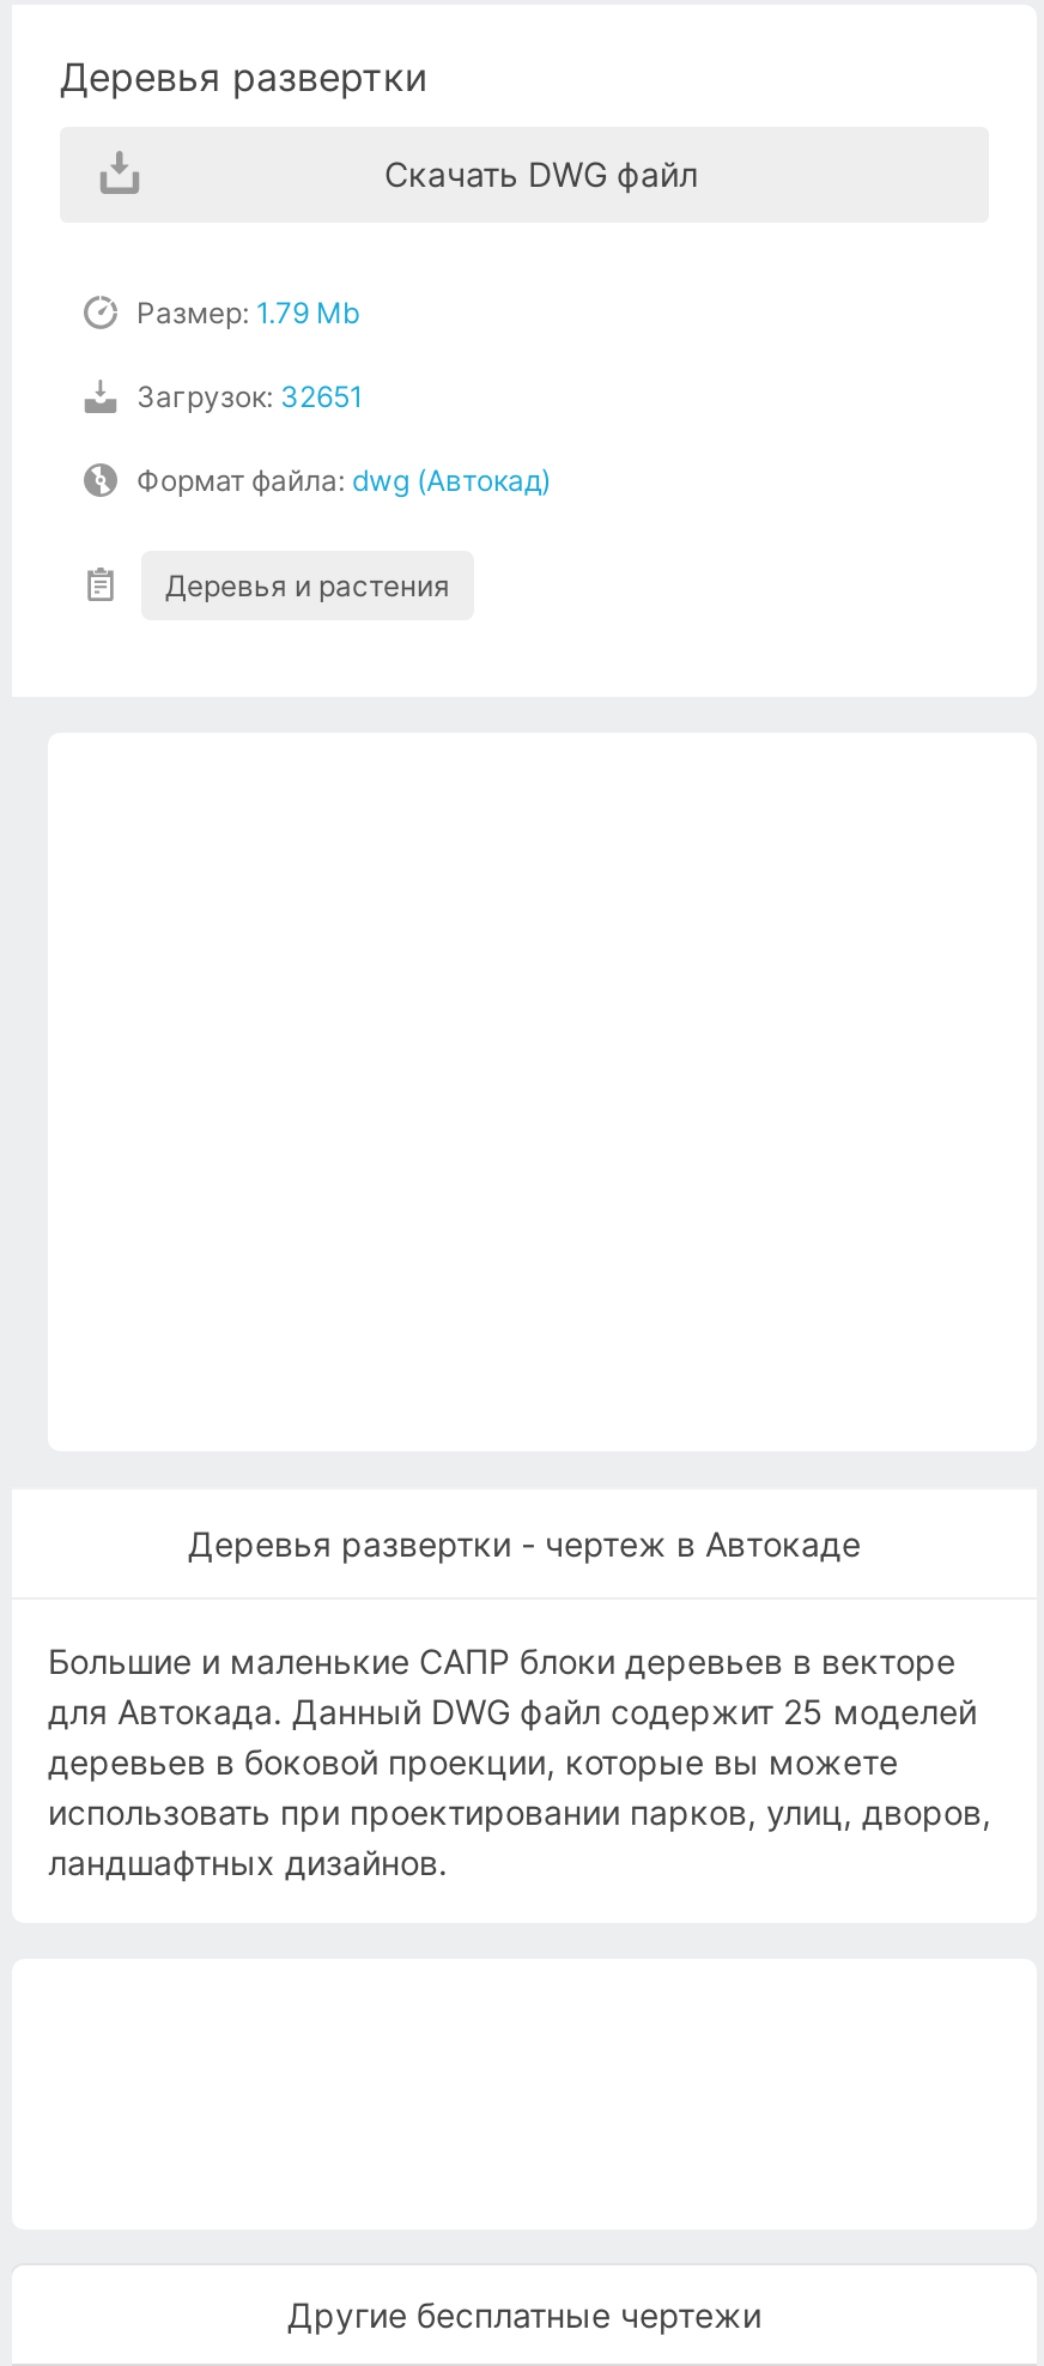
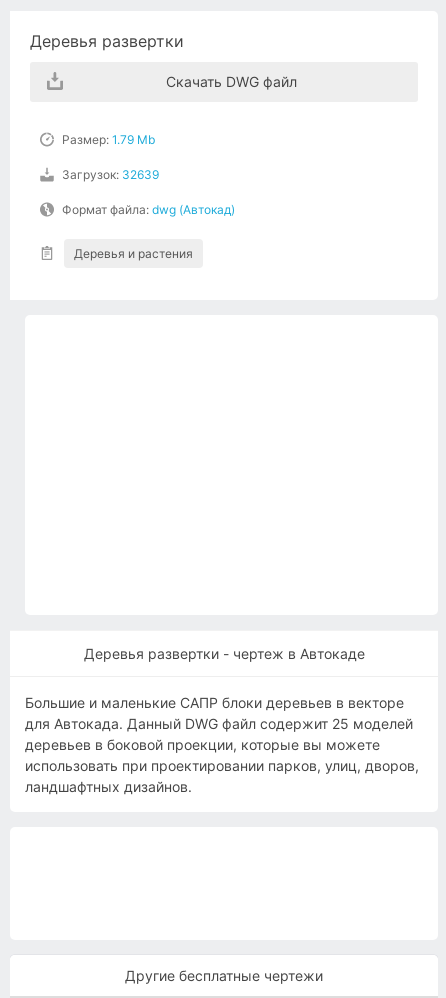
- Загрузок: 32651
+ Загрузок: 32639
